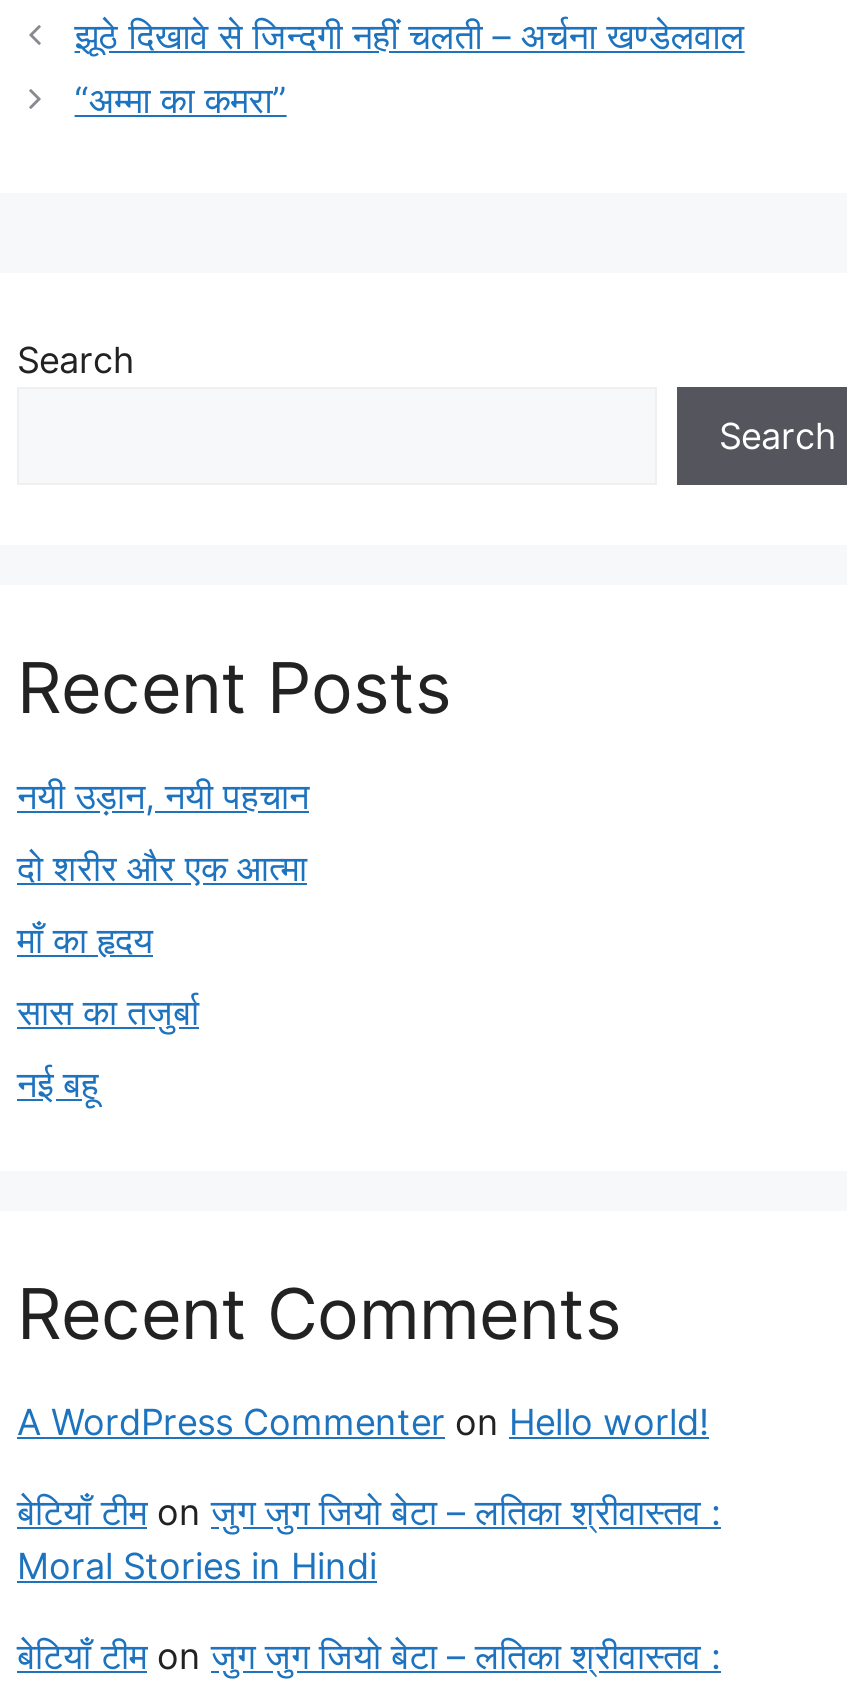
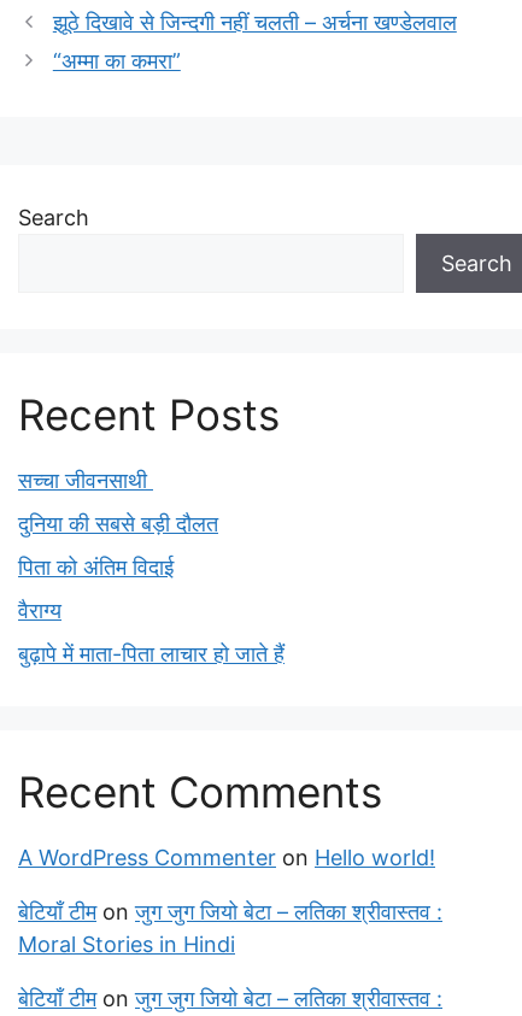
- नयी उड़ान, नयी पहचान
+ सच्चा जीवनसाथी

- दो शरीर और एक आत्मा
+ दुनिया की सबसे बड़ी दौलत

- माँ का हृदय
+ पिता को अंतिम विदाई

- सास का तजुर्बा
+ वैराग्य

- नई बहू
+ बुढ़ापे में माता-पिता लाचार हो जाते हैं
